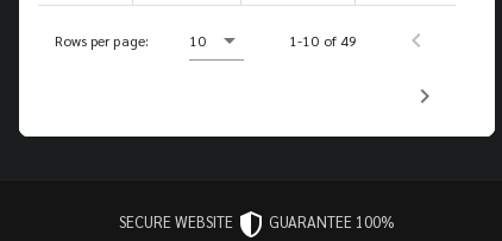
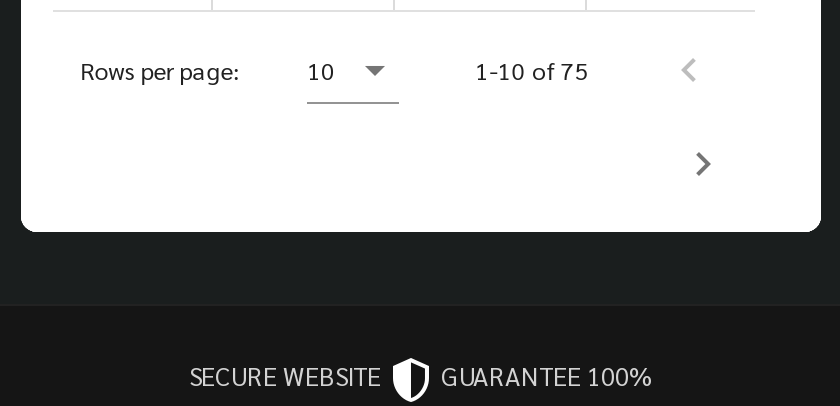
- 1-10 of 49
+ 1-10 of 75
